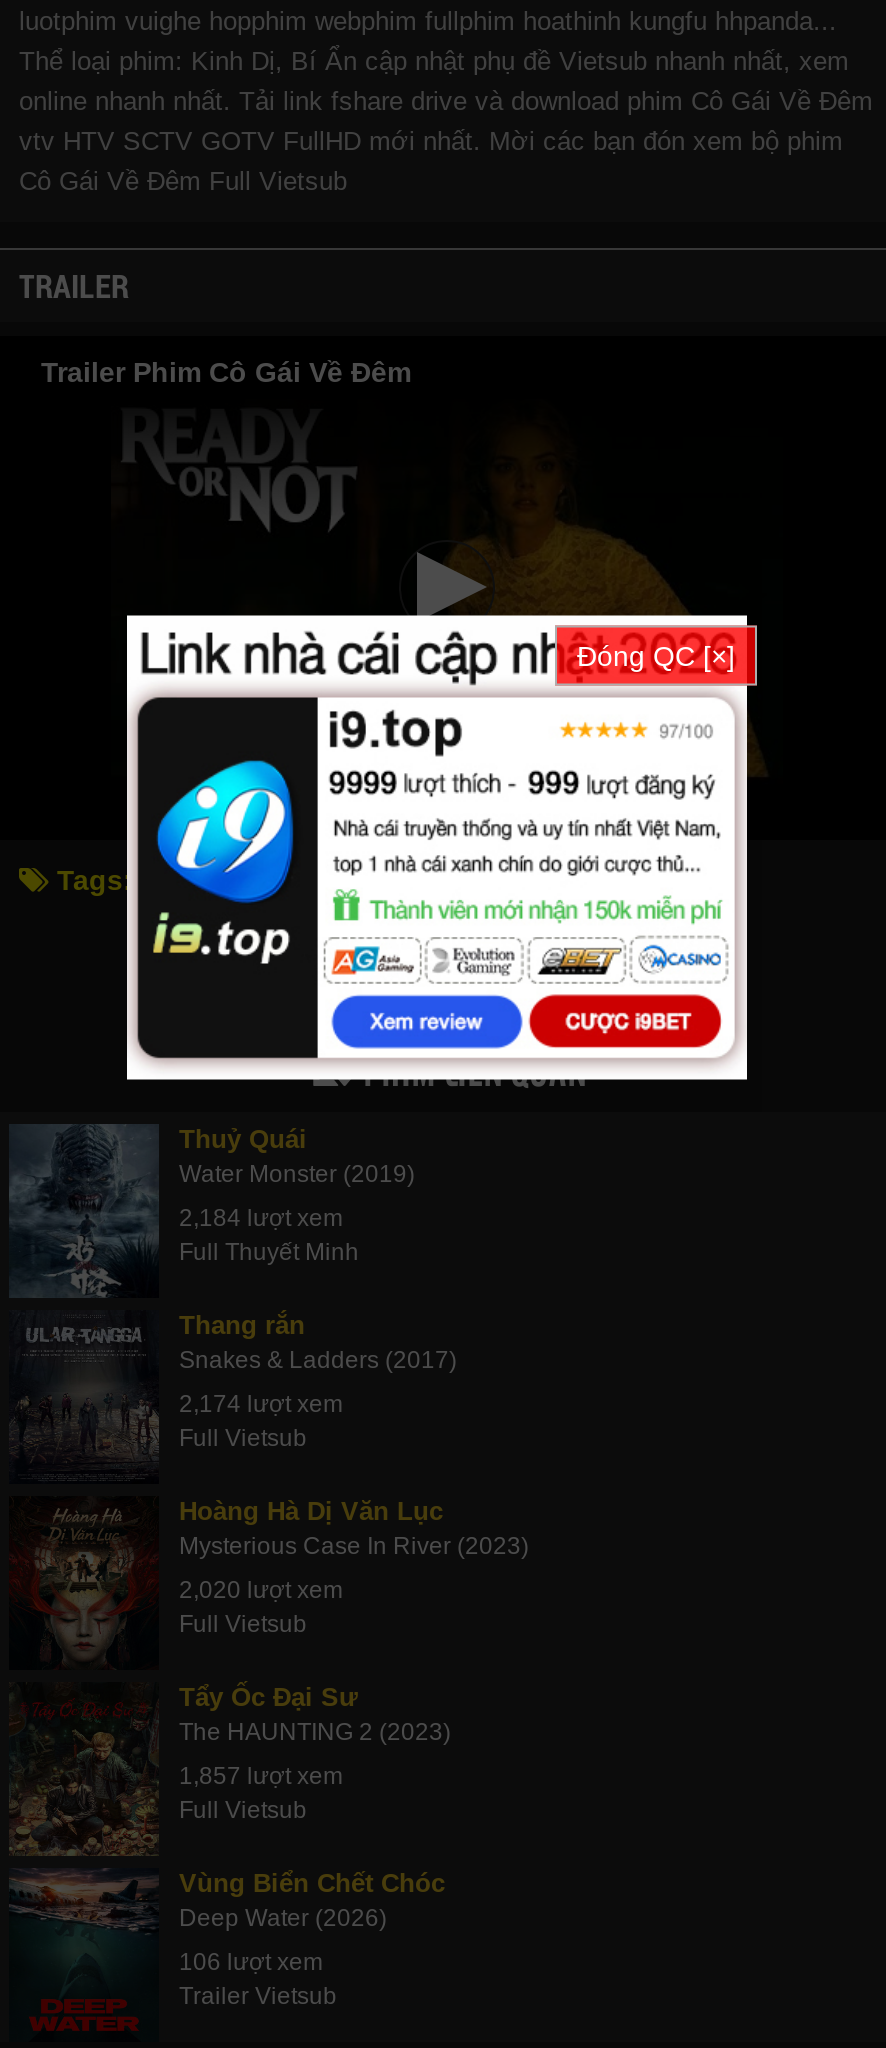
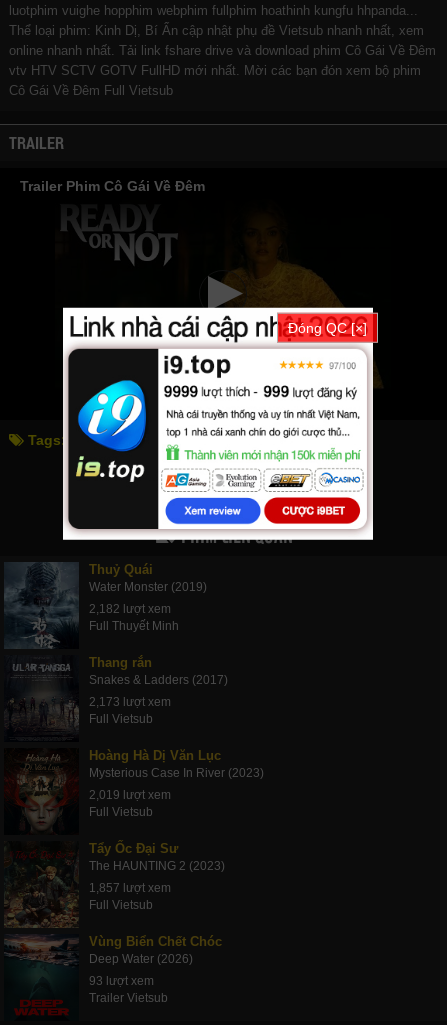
- 2,184 lượt xem
+ 2,182 lượt xem

- 2,174 lượt xem
+ 2,173 lượt xem

- 2,020 lượt xem
+ 2,019 lượt xem

- 106 lượt xem
+ 93 lượt xem
